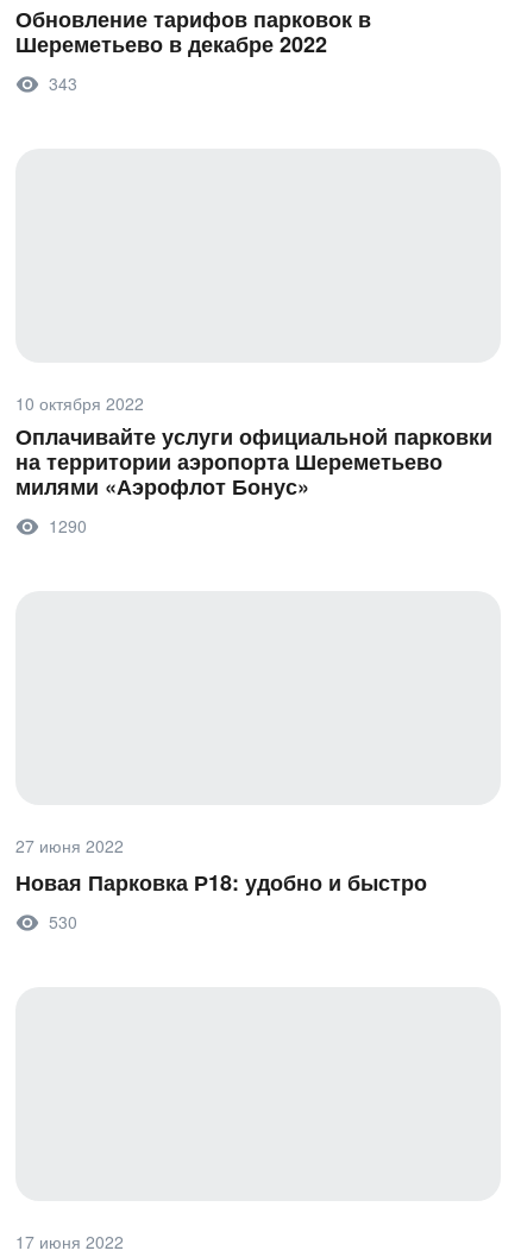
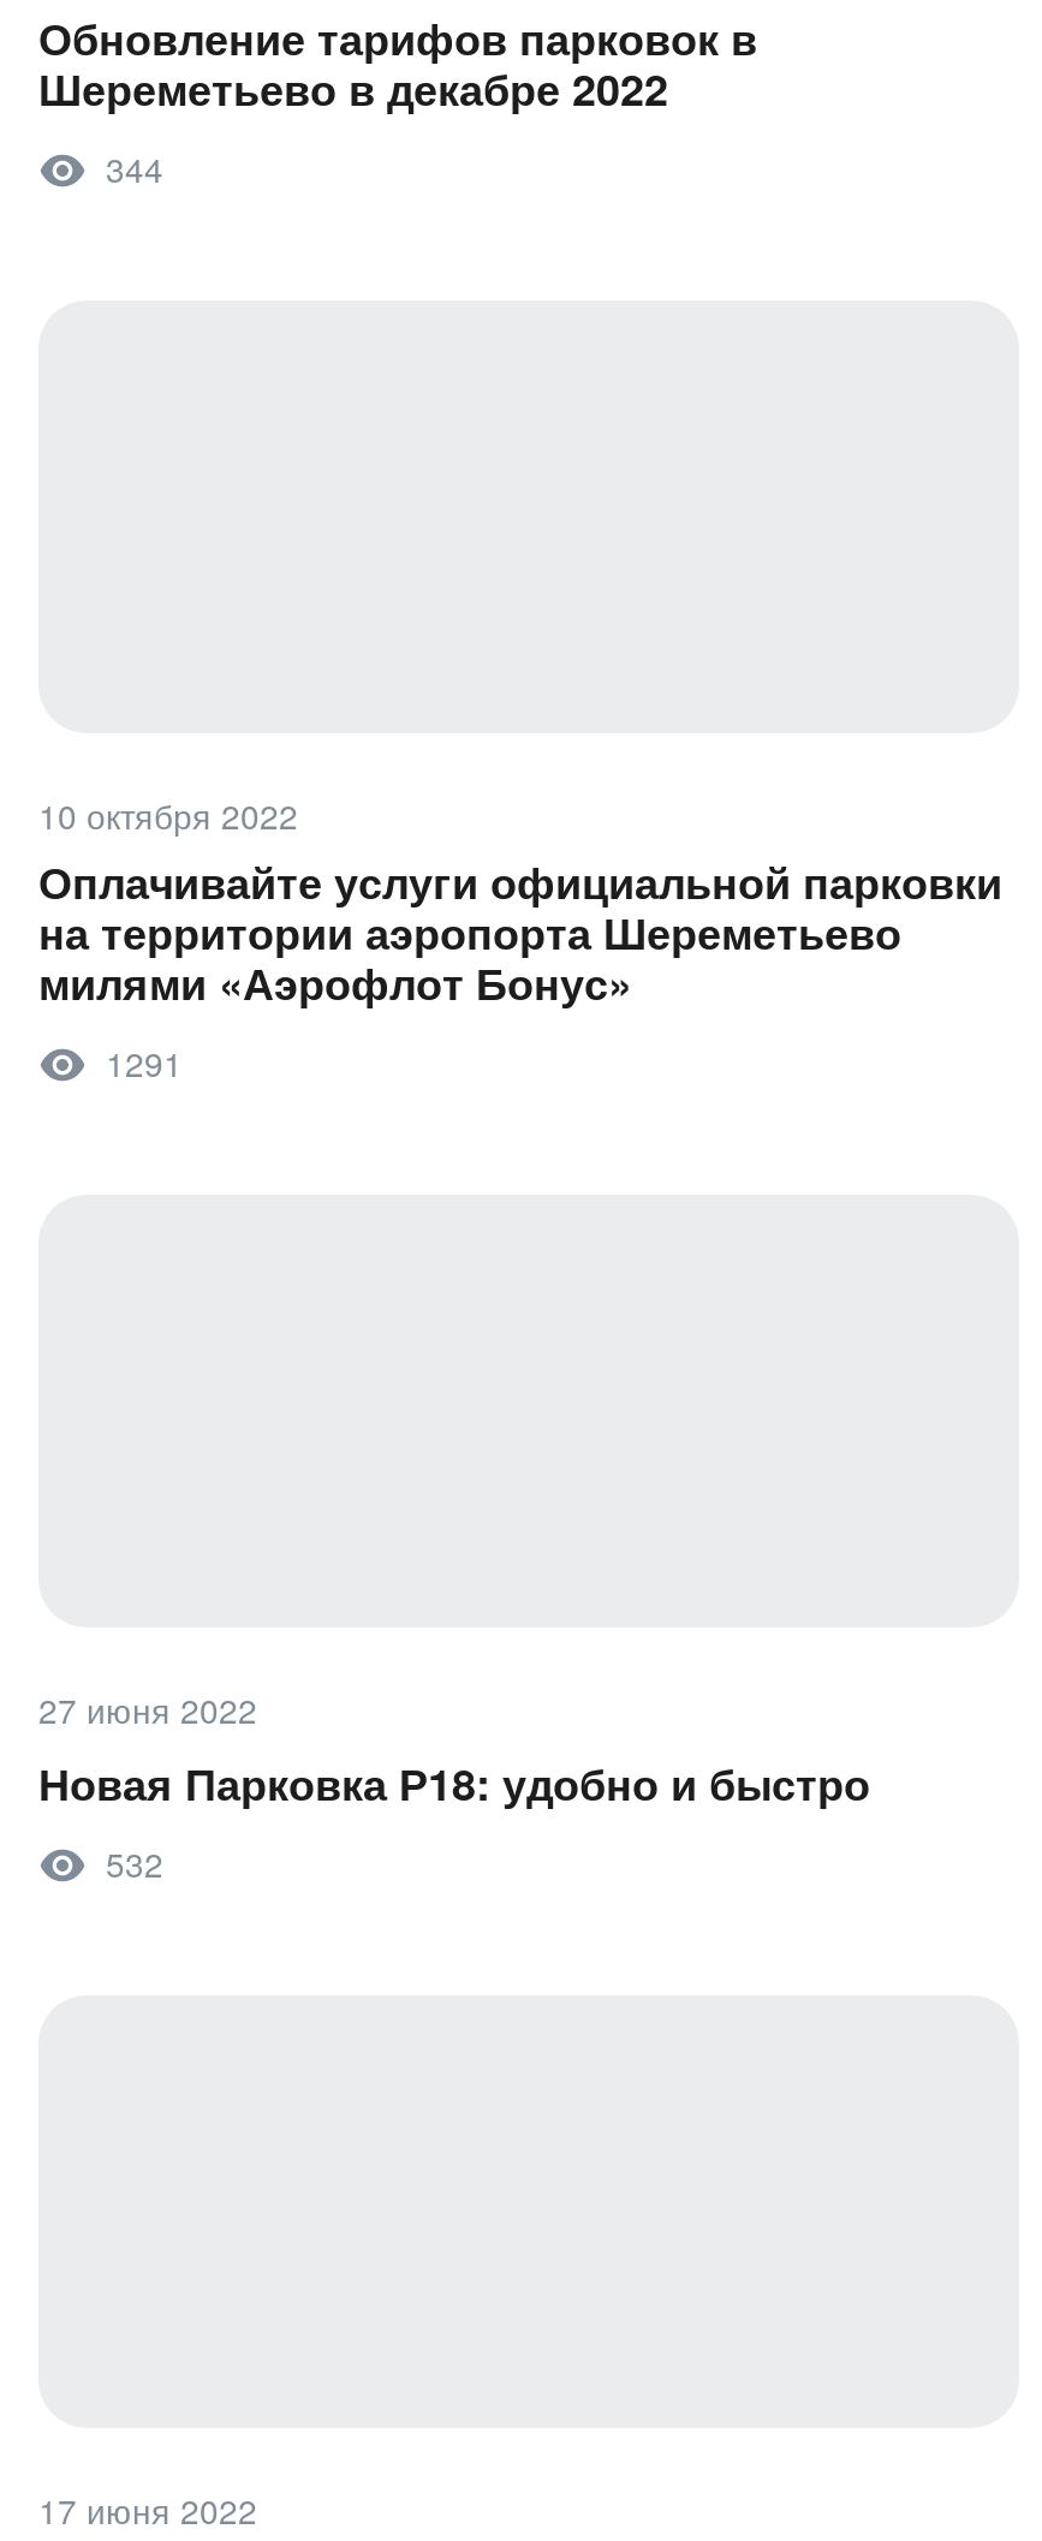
- 343
+ 344

- 1290
+ 1291

- 530
+ 532
